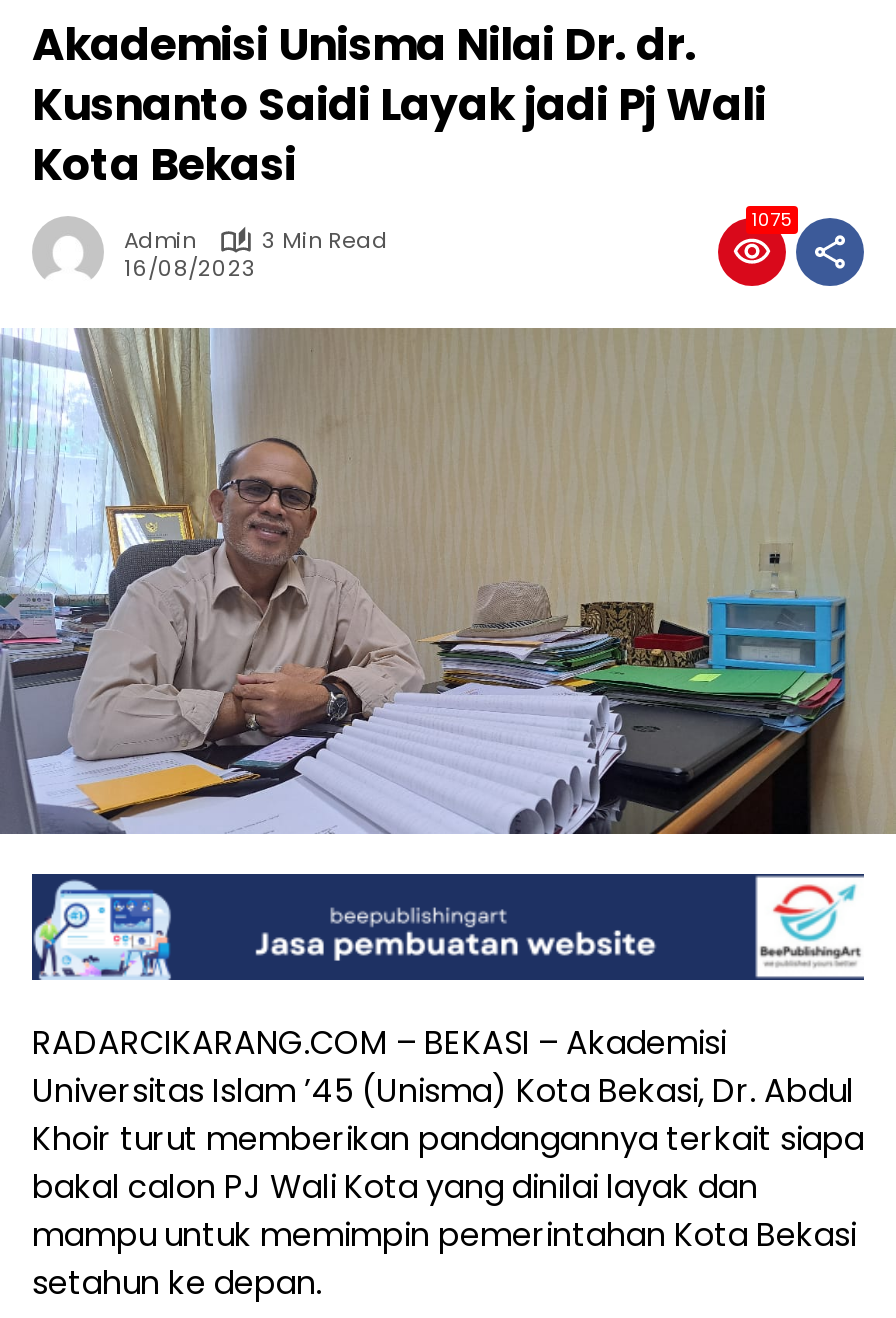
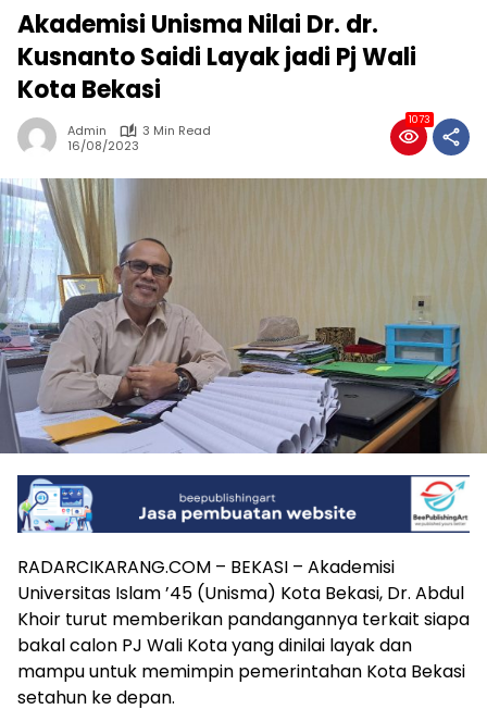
- 1075
+ 1073
